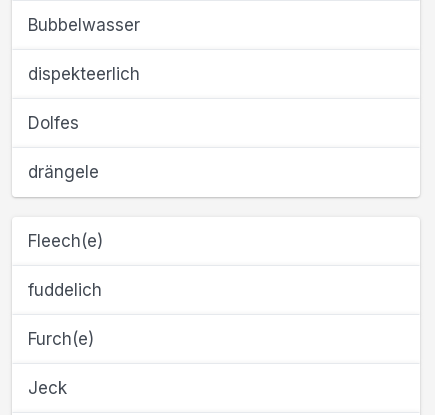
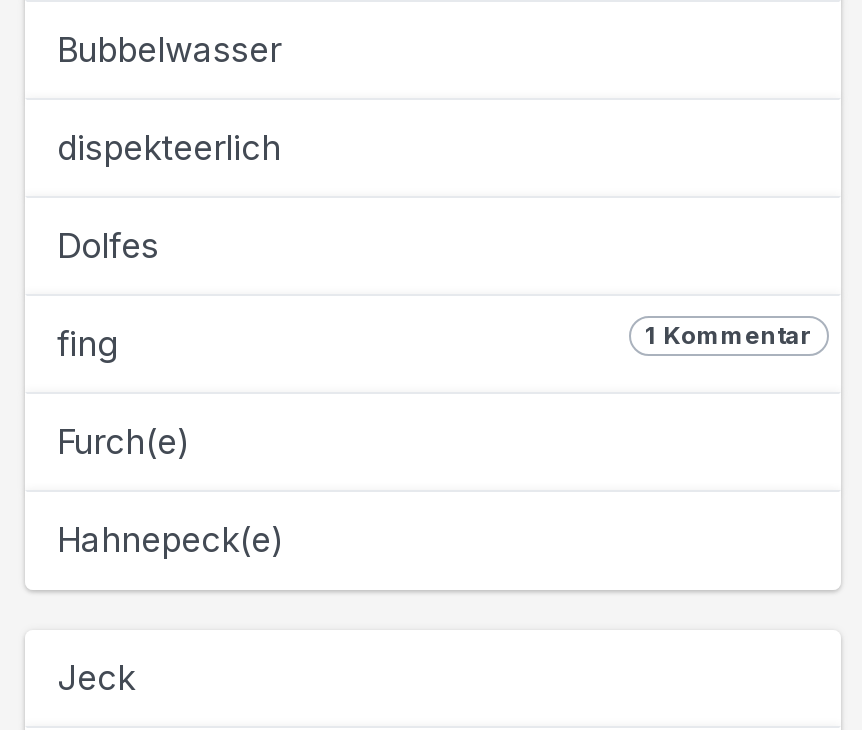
- drängele
- Fleech(e)
- fuddelich
+ 1 Kommentar
+ fing

moved up: Furch(e)

+ Hahnepeck(e)
